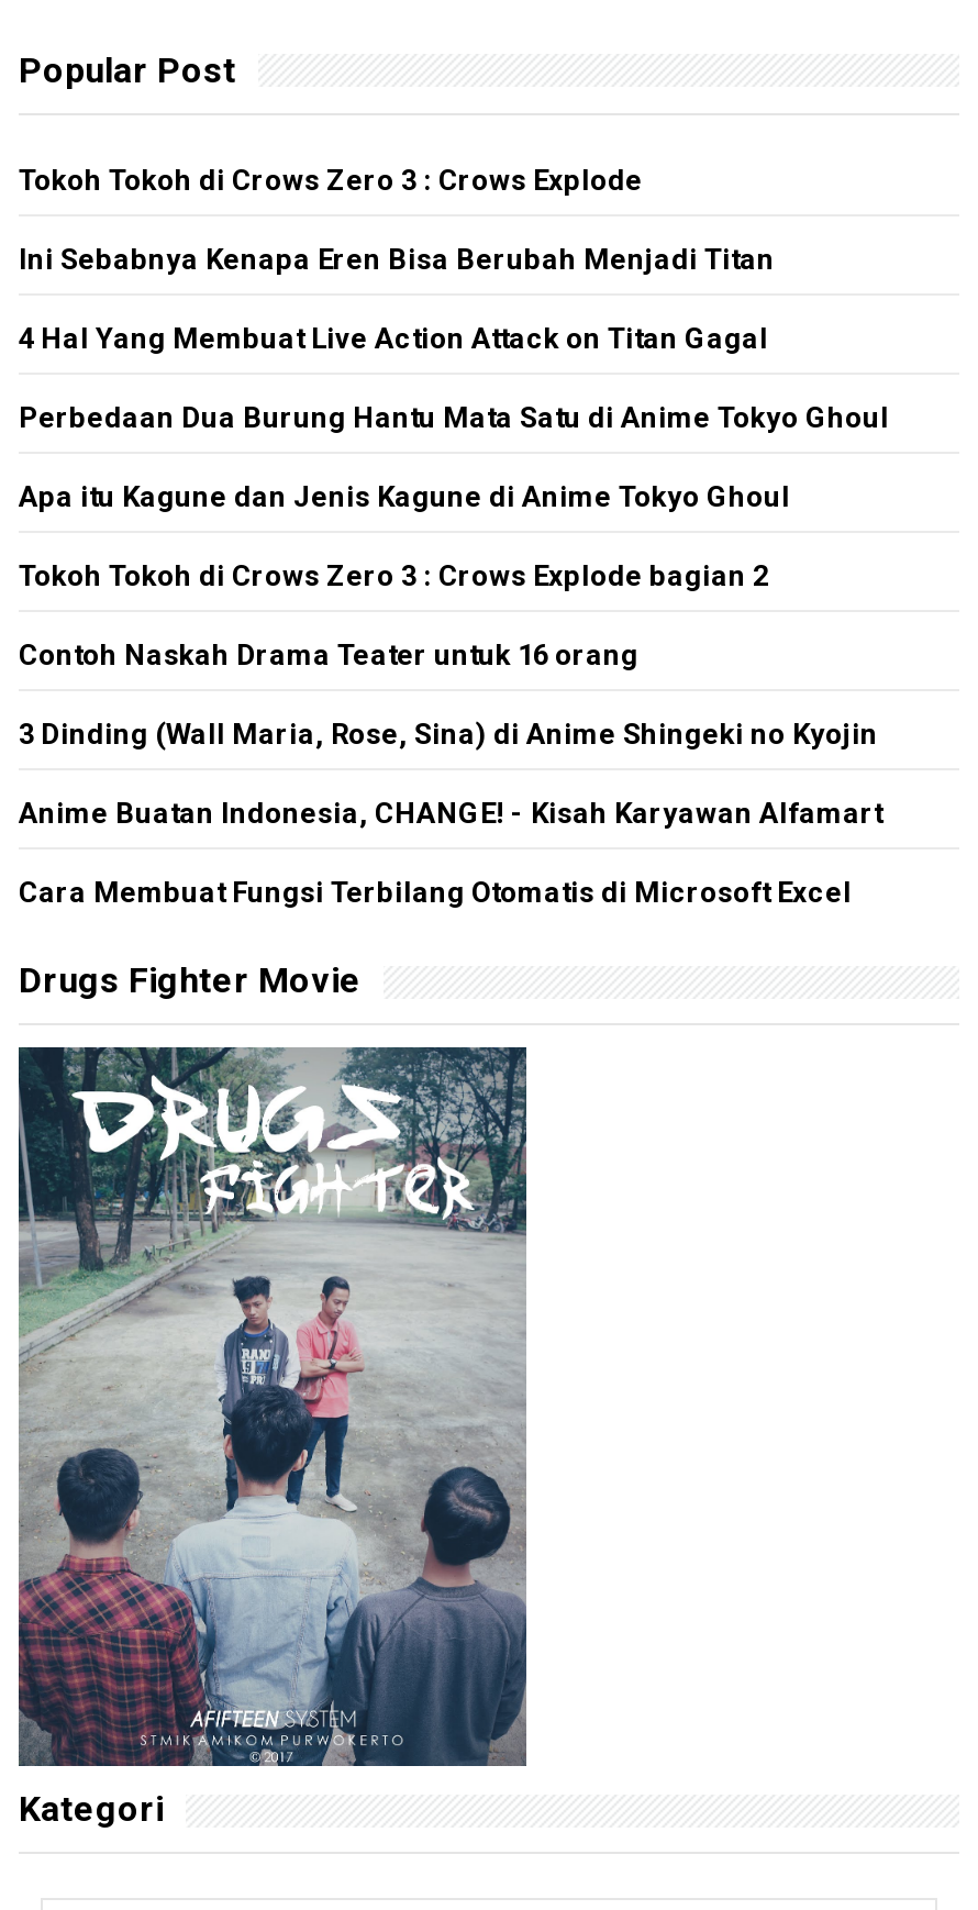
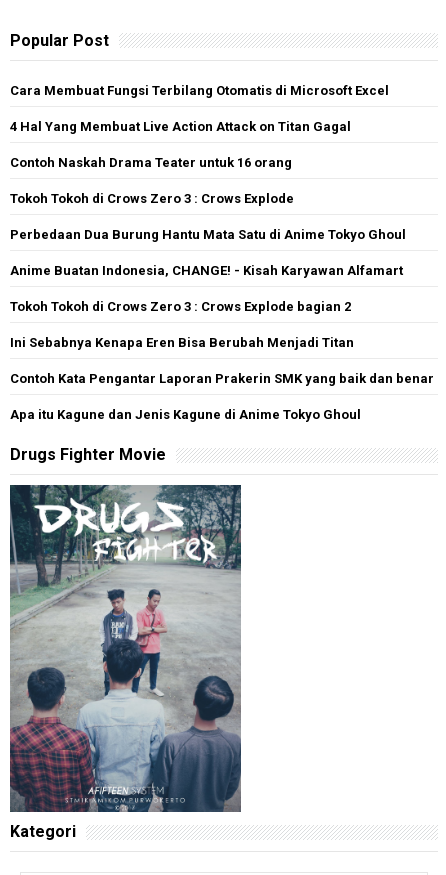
moved down: 4 Hal Yang Membuat Live Action Attack on Titan Gagal | Contoh Naskah Drama Teater untuk 16 orang | Tokoh Tokoh di Crows Zero 3 : Crows Explode | Perbedaan Dua Burung Hantu Mata Satu di Anime Tokyo Ghoul | Anime Buatan Indonesia, CHANGE! - Kisah Karyawan Alfamart | Tokoh Tokoh di Crows Zero 3 : Crows Explode bagian 2 | Ini Sebabnya Kenapa Eren Bisa Berubah Menjadi Titan

moved down: Apa itu Kagune dan Jenis Kagune di Anime Tokyo Ghoul

- 3 Dinding (Wall Maria, Rose, Sina) di Anime Shingeki no Kyojin

moved up: Cara Membuat Fungsi Terbilang Otomatis di Microsoft Excel

+ Contoh Kata Pengantar Laporan Prakerin SMK yang baik dan benar
